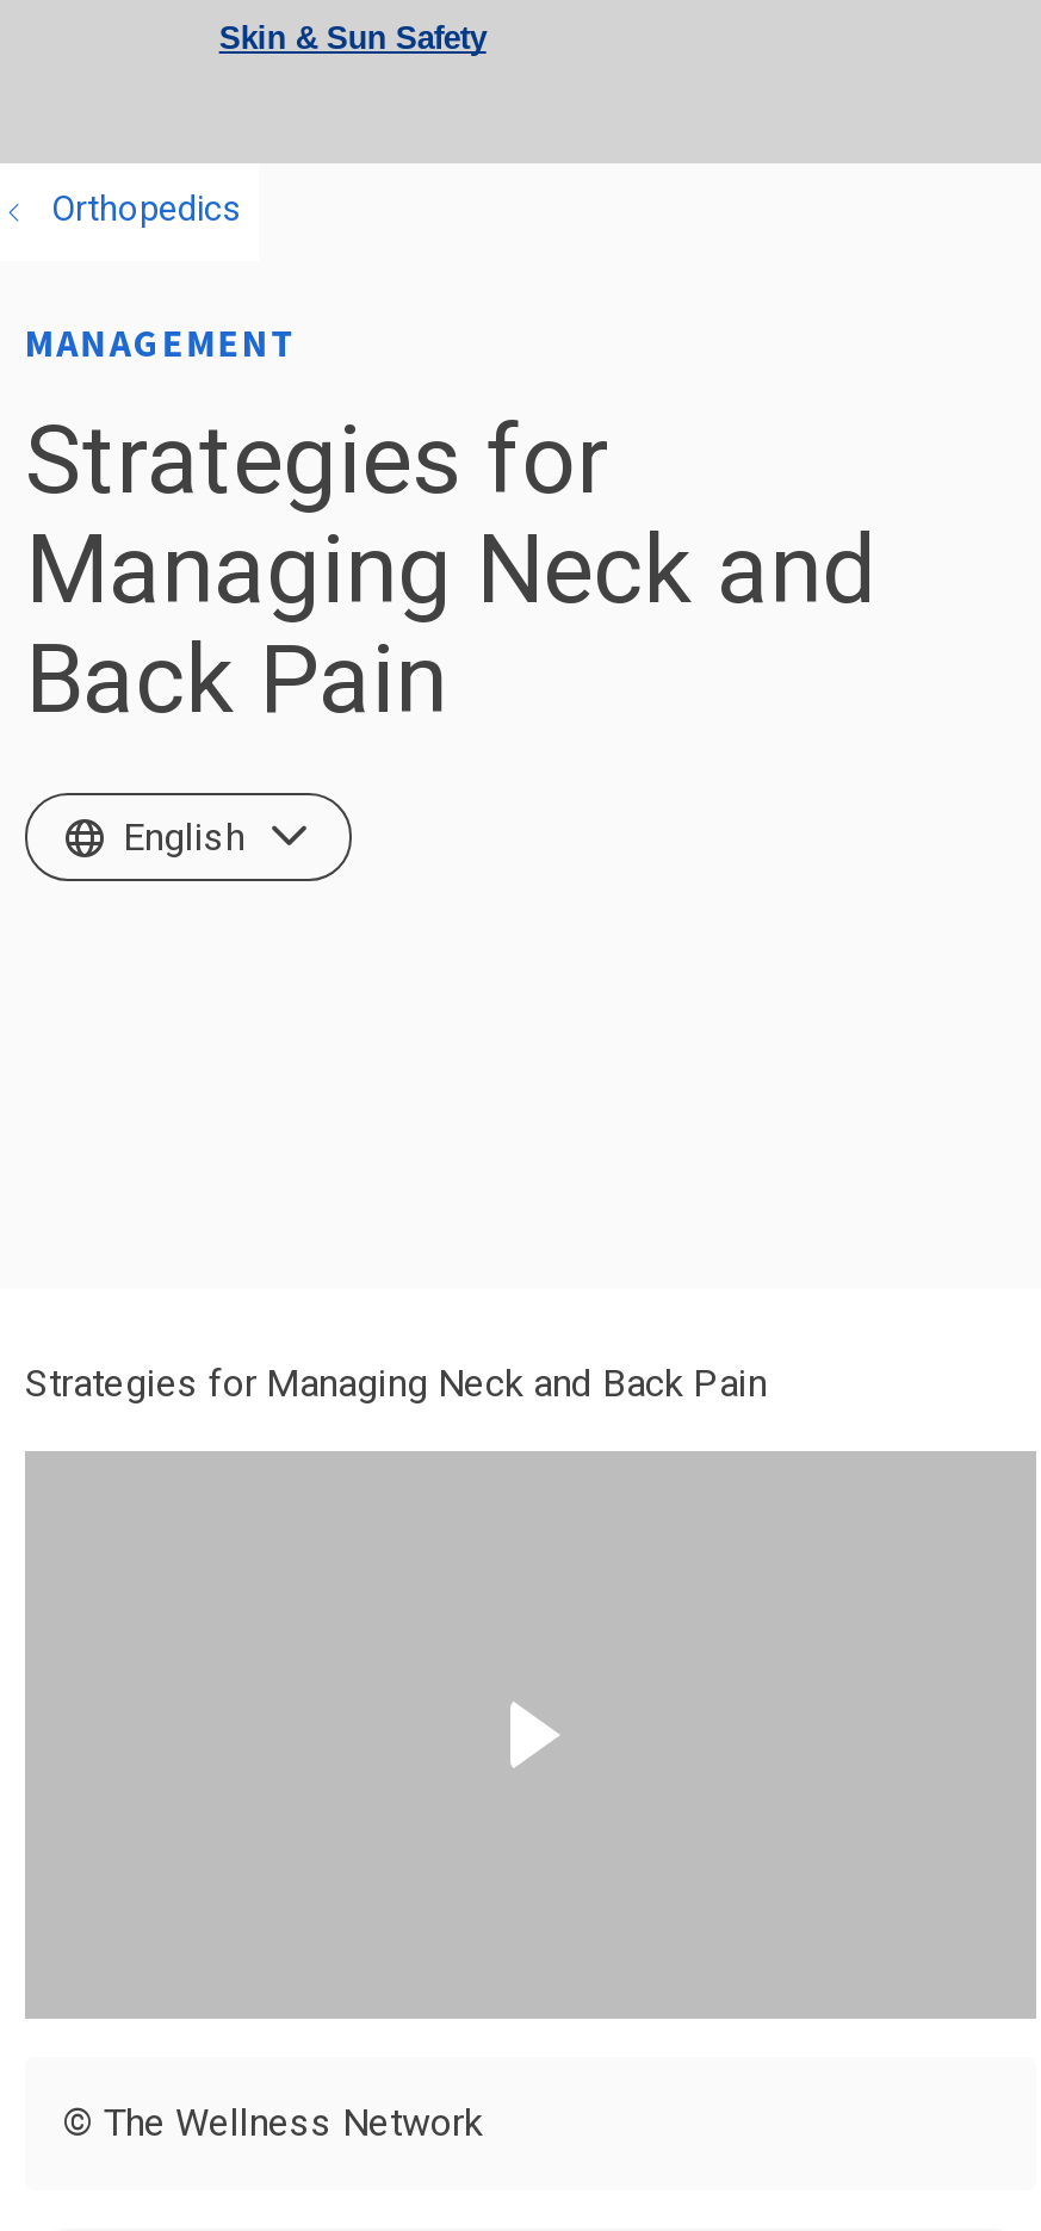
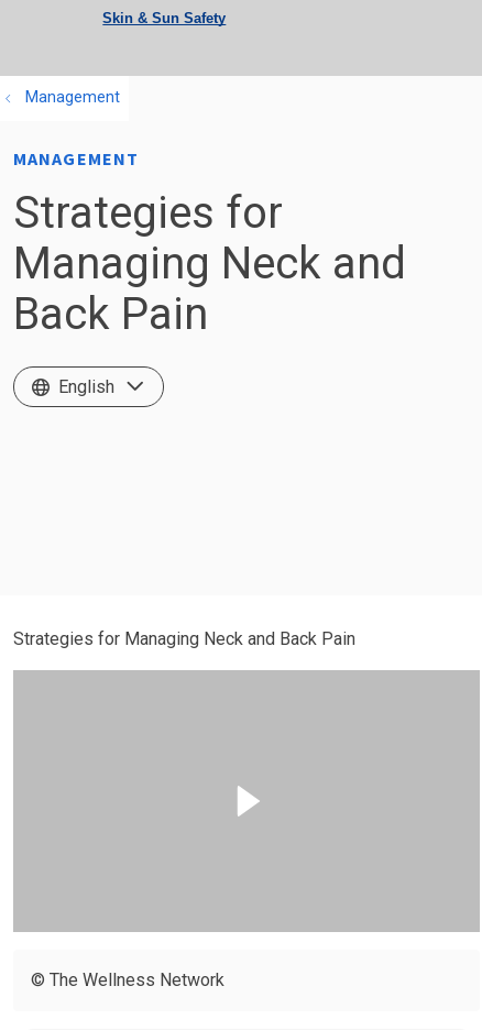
- Orthopedics
+ Management
